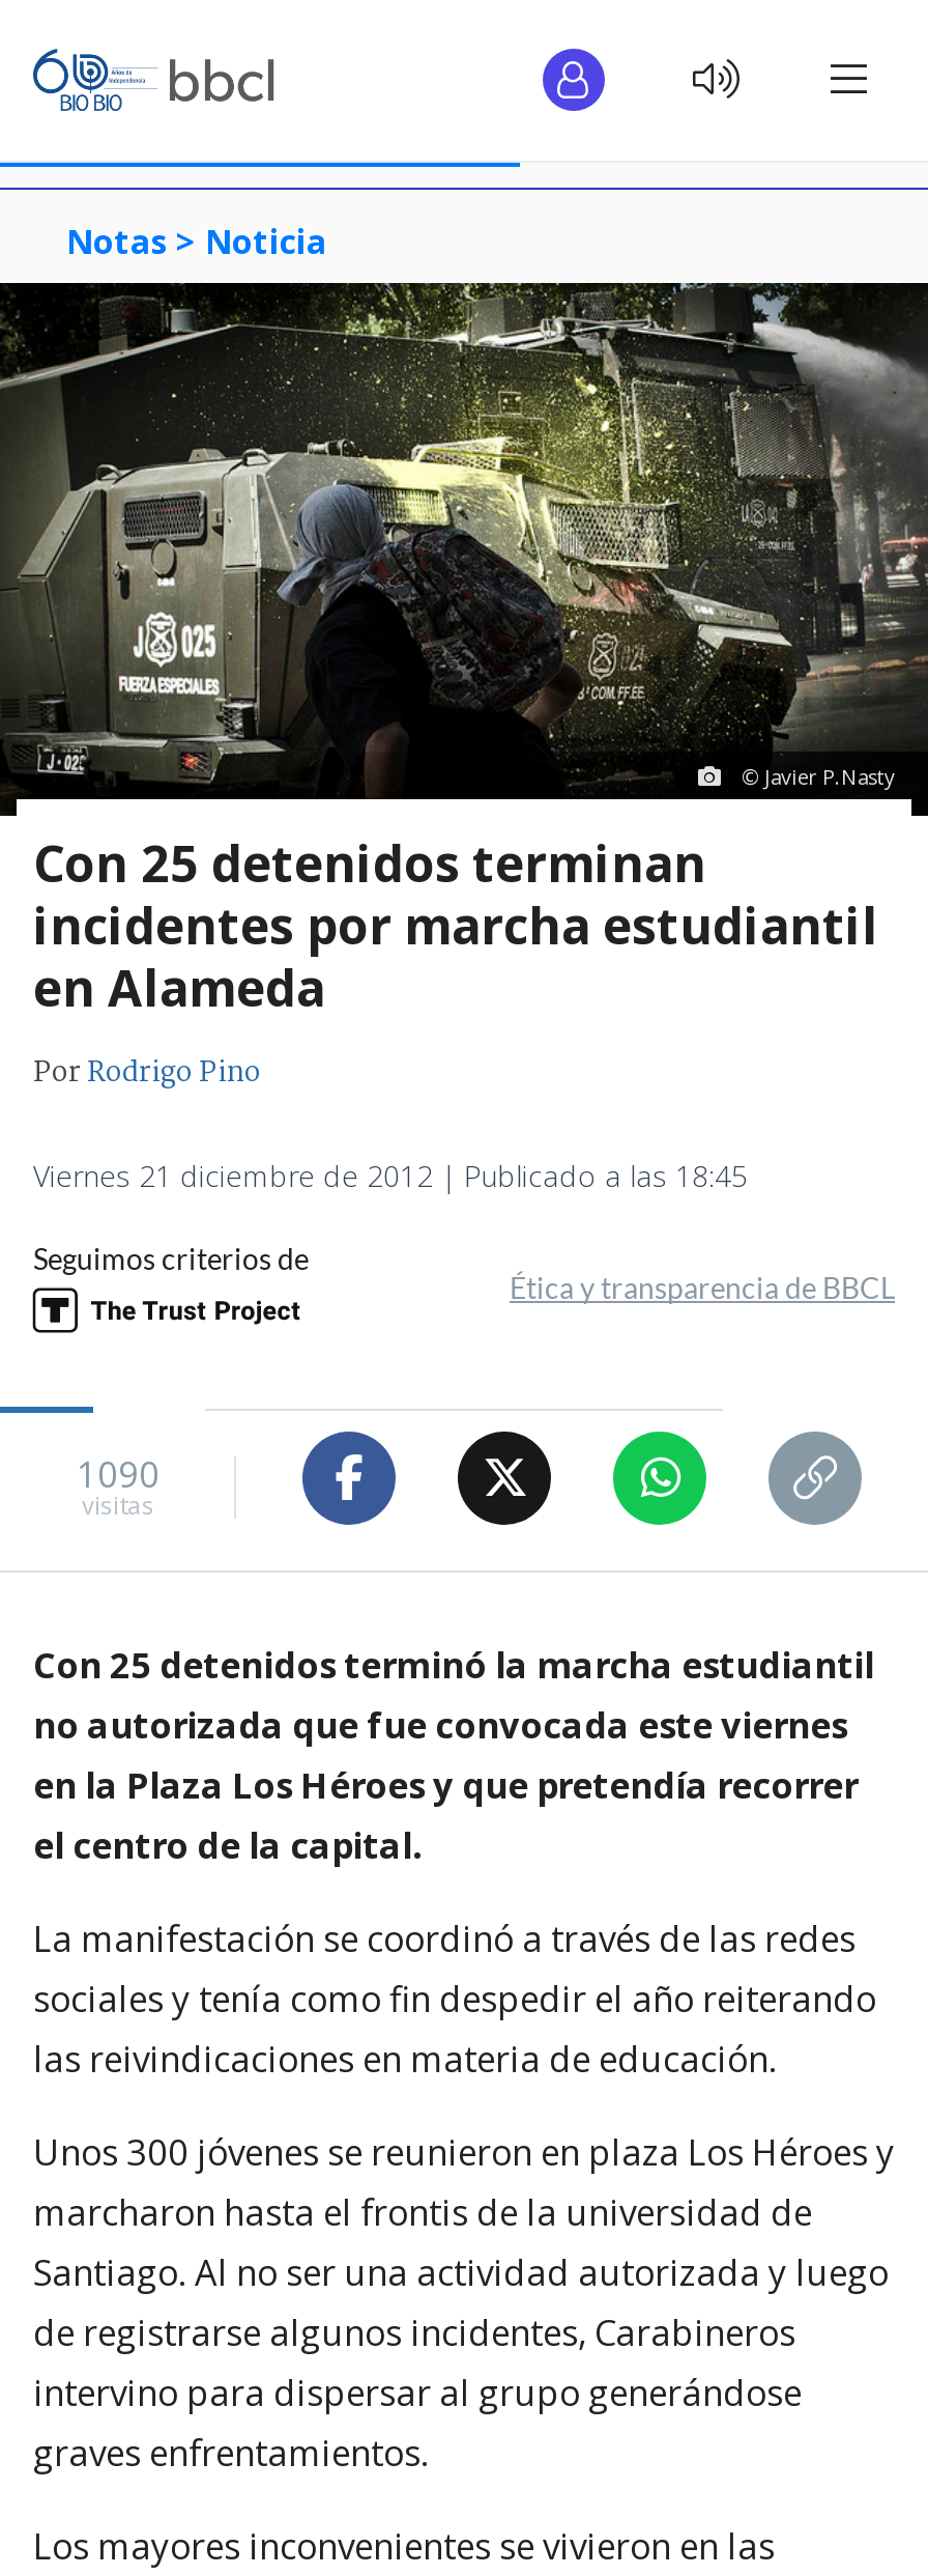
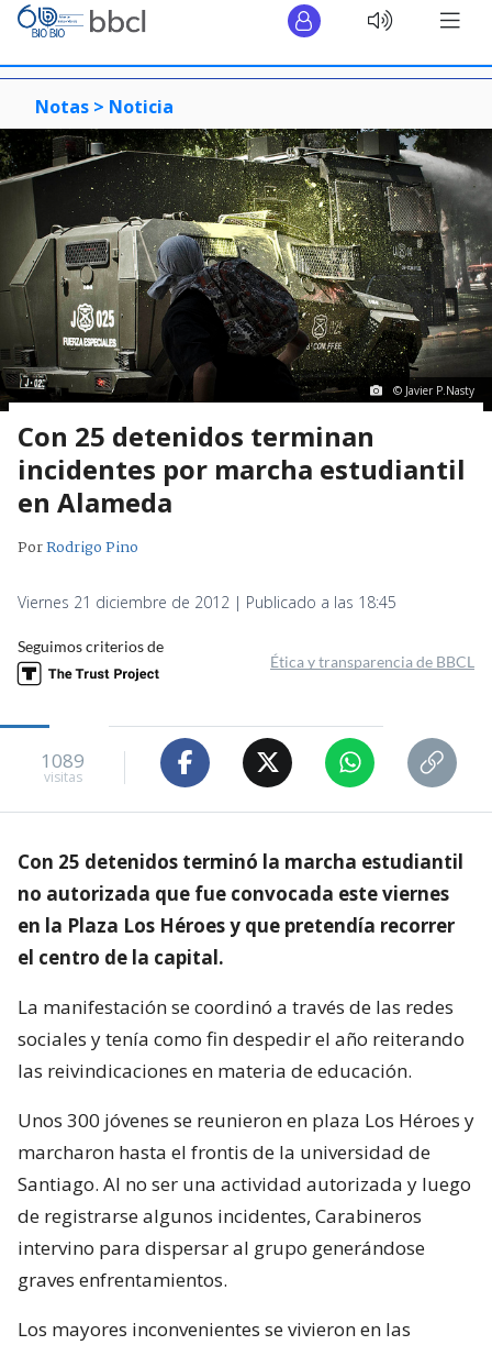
- 1090
+ 1089
